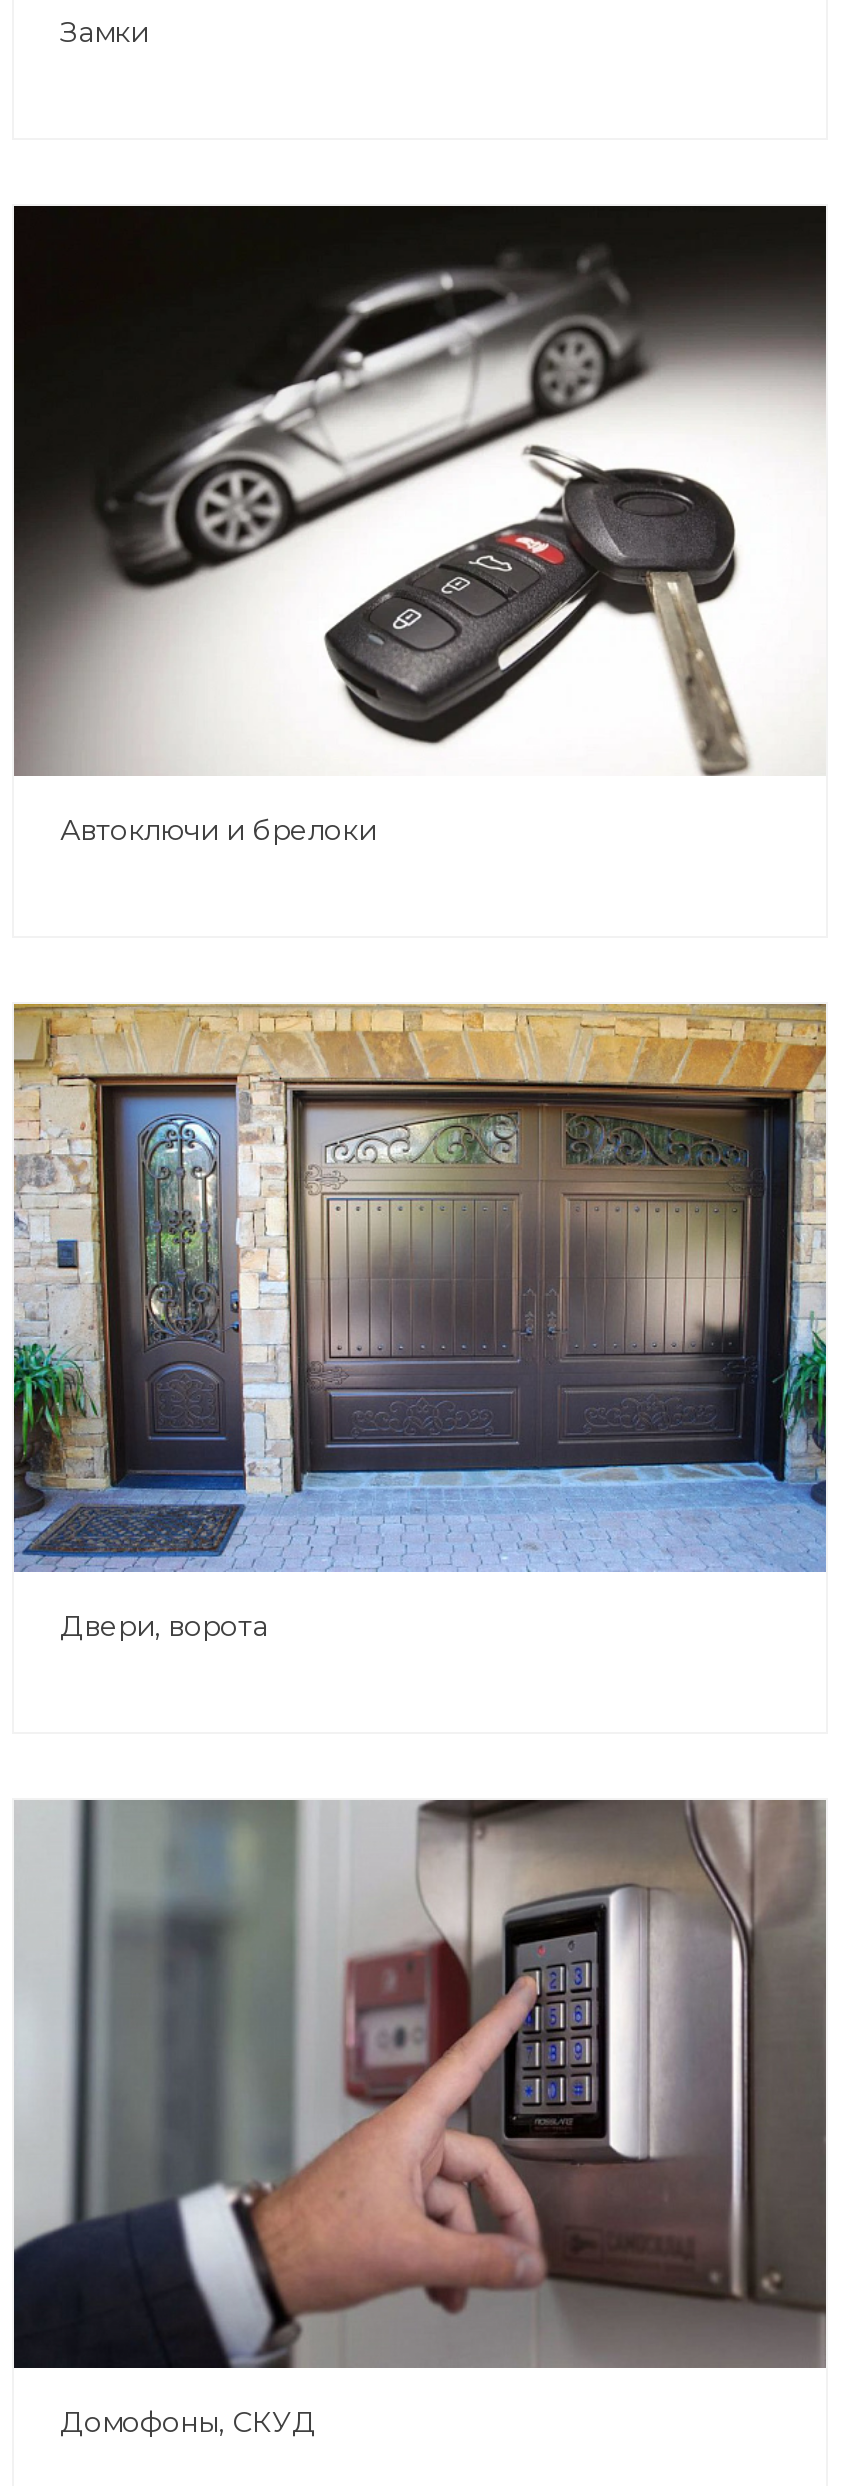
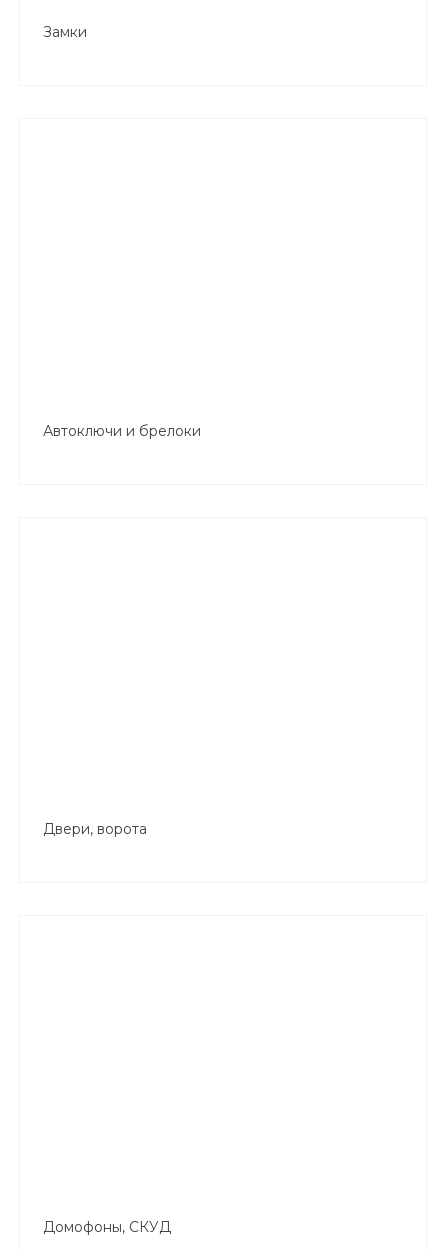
- [image]

- [image]

- [image]
